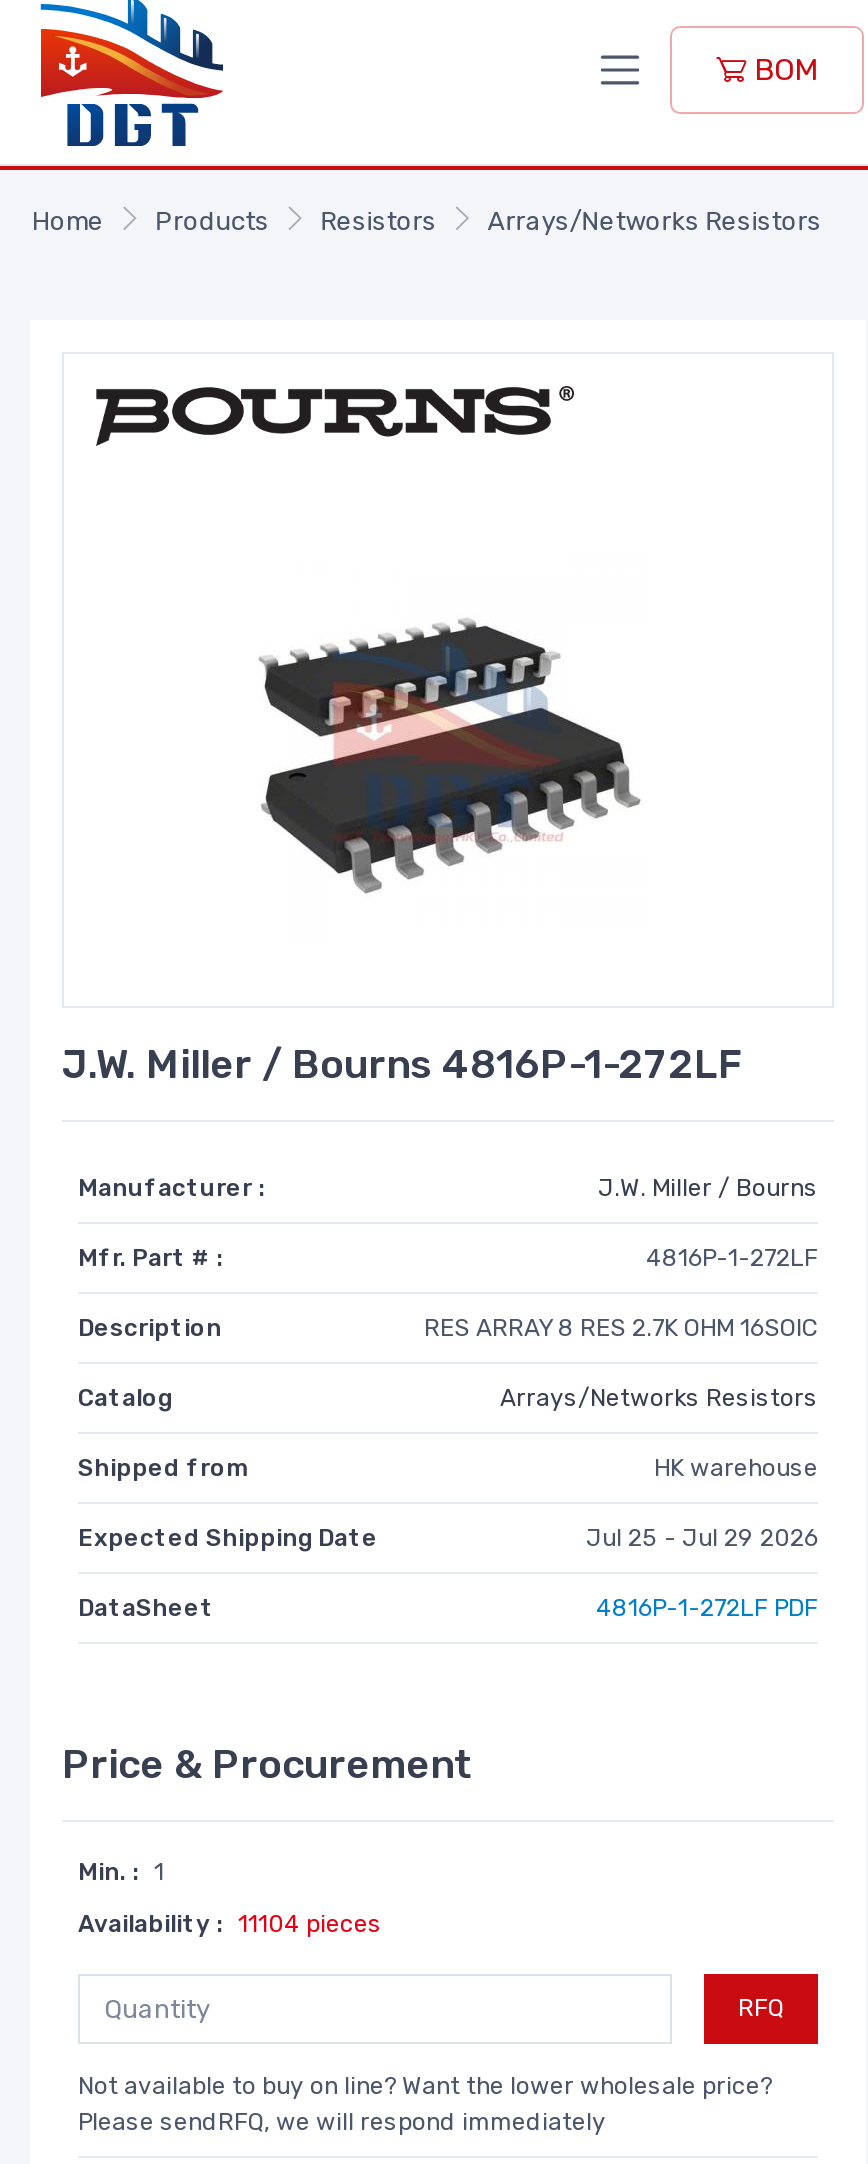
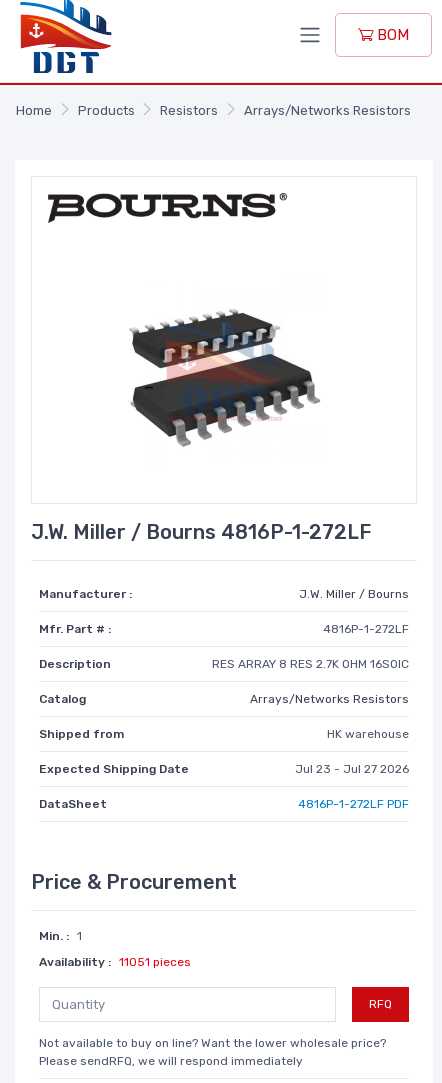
- Jul 25 - Jul 29 2026
+ Jul 23 - Jul 27 2026

- Availability : 11104 pieces
+ Availability : 11051 pieces
